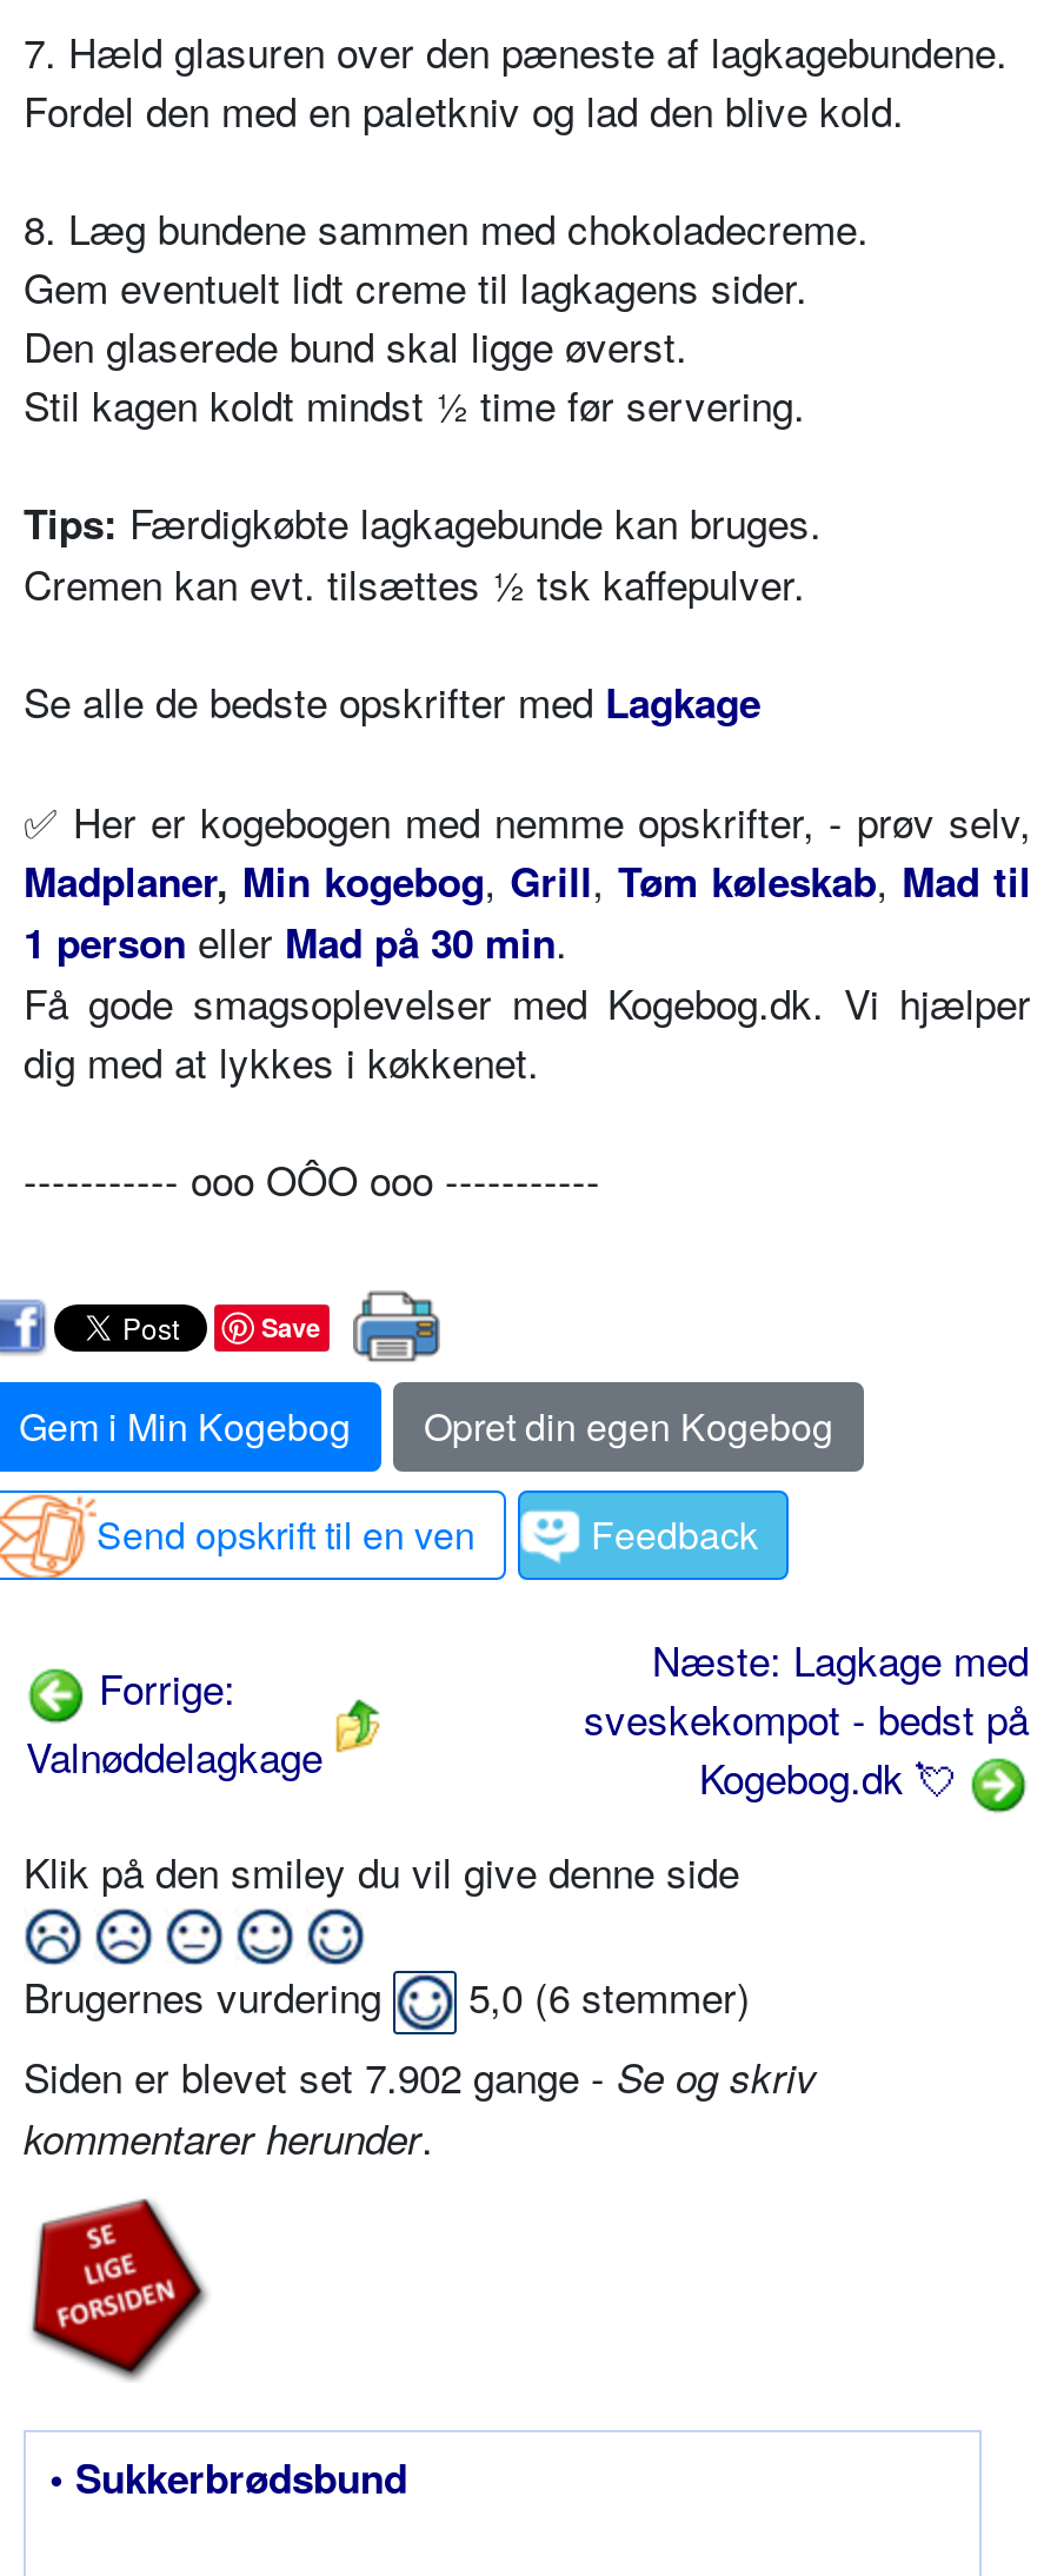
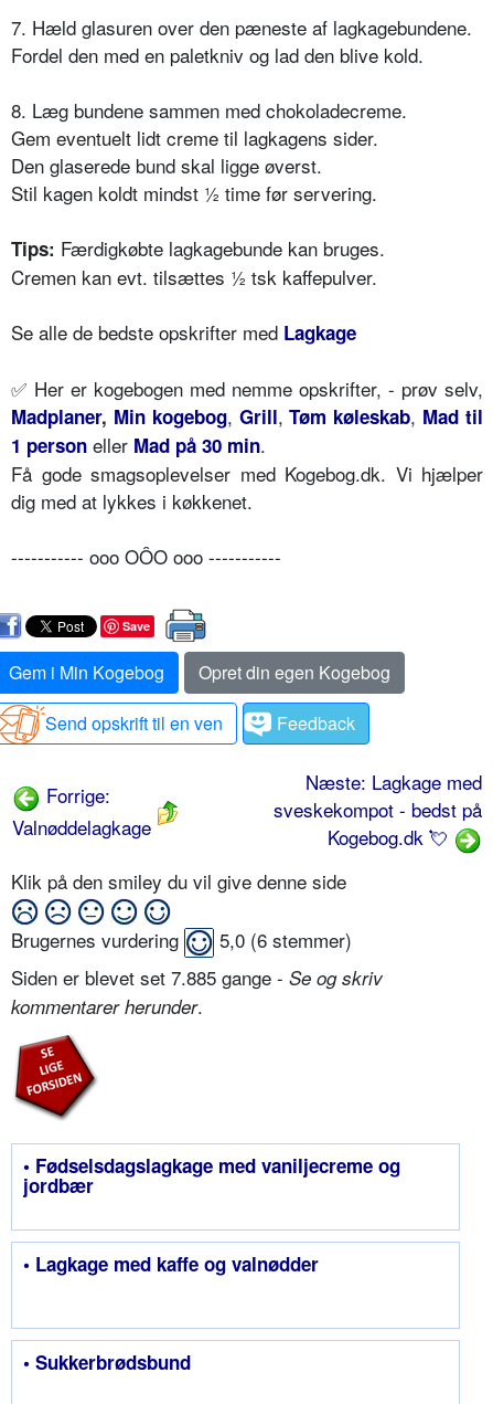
- Siden er blevet set 7.902 gange - Se og skriv
+ Siden er blevet set 7.885 gange - Se og skriv

+ • Fødselsdagslagkage med vaniljecreme og
+ jordbær
+ • Lagkage med kaffe og valnødder
